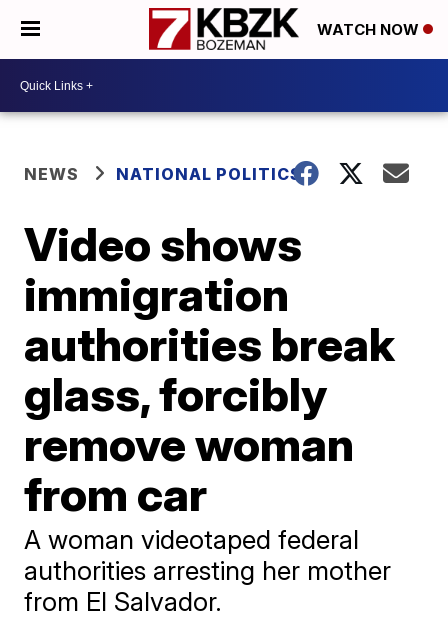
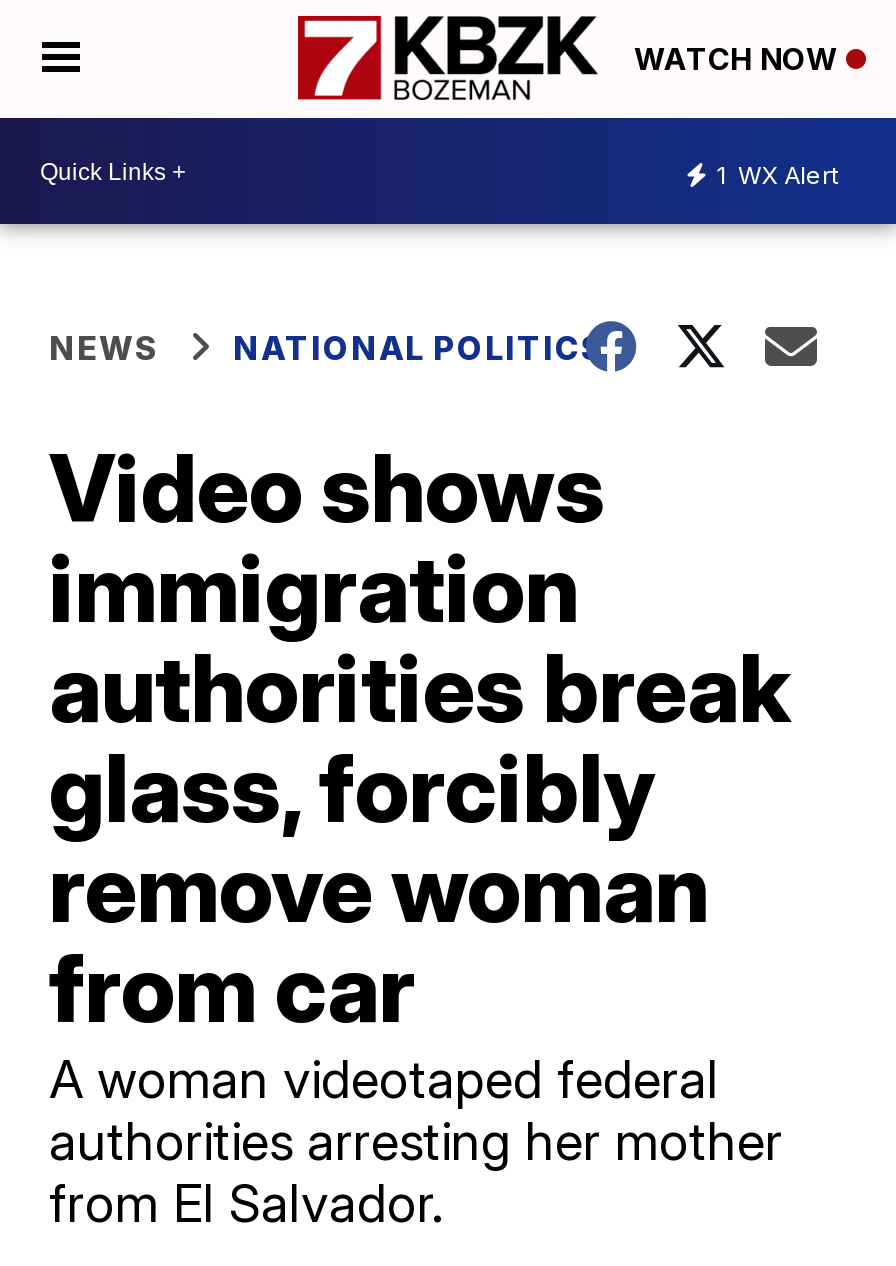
+ 1 WX Alert
